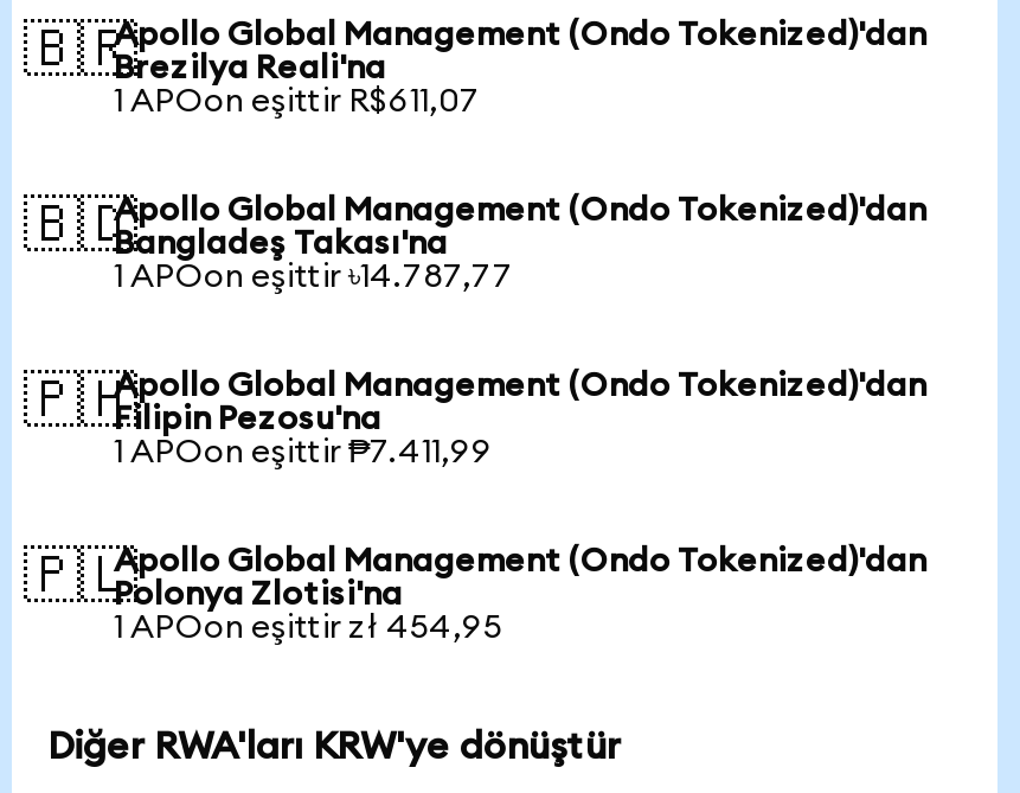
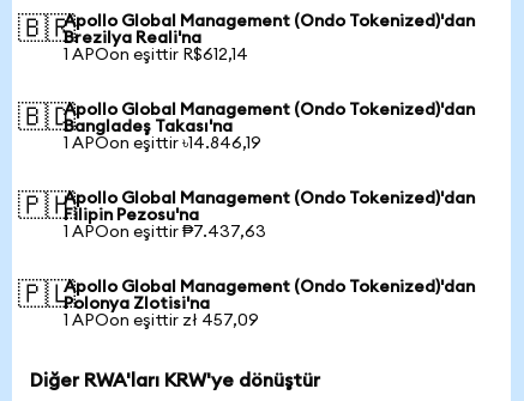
- 1 APOon eşittir R$611,07
+ 1 APOon eşittir R$612,14

- 1 APOon eşittir ৳14.787,77
+ 1 APOon eşittir ৳14.846,19

- 1 APOon eşittir ₱7.411,99
+ 1 APOon eşittir ₱7.437,63

- 1 APOon eşittir zł 454,95
+ 1 APOon eşittir zł 457,09
